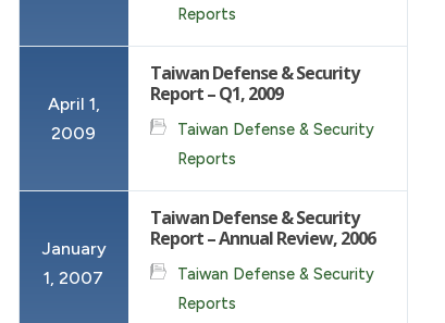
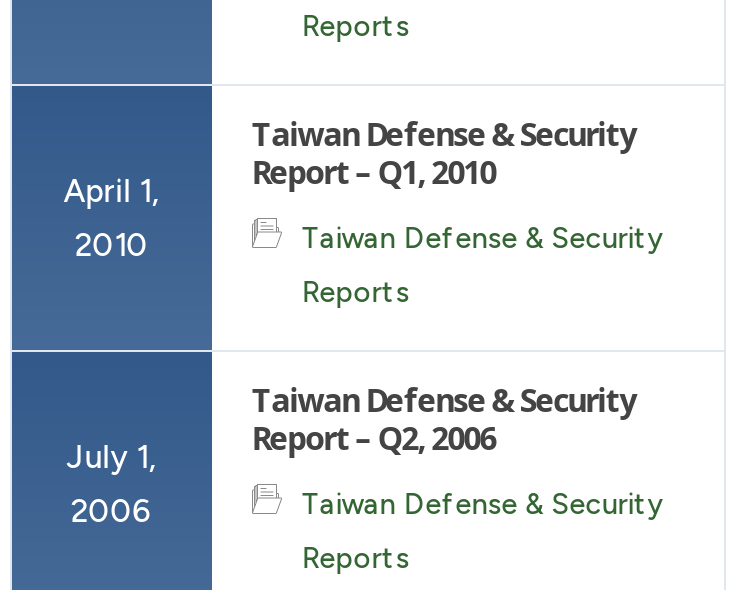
- Report – Q1, 2009
+ Report – Q1, 2010

- 2009
+ 2010

- Report – Annual Review, 2006
+ Report – Q2, 2006

- January
- 1, 2007
+ July 1,
+ 2006
